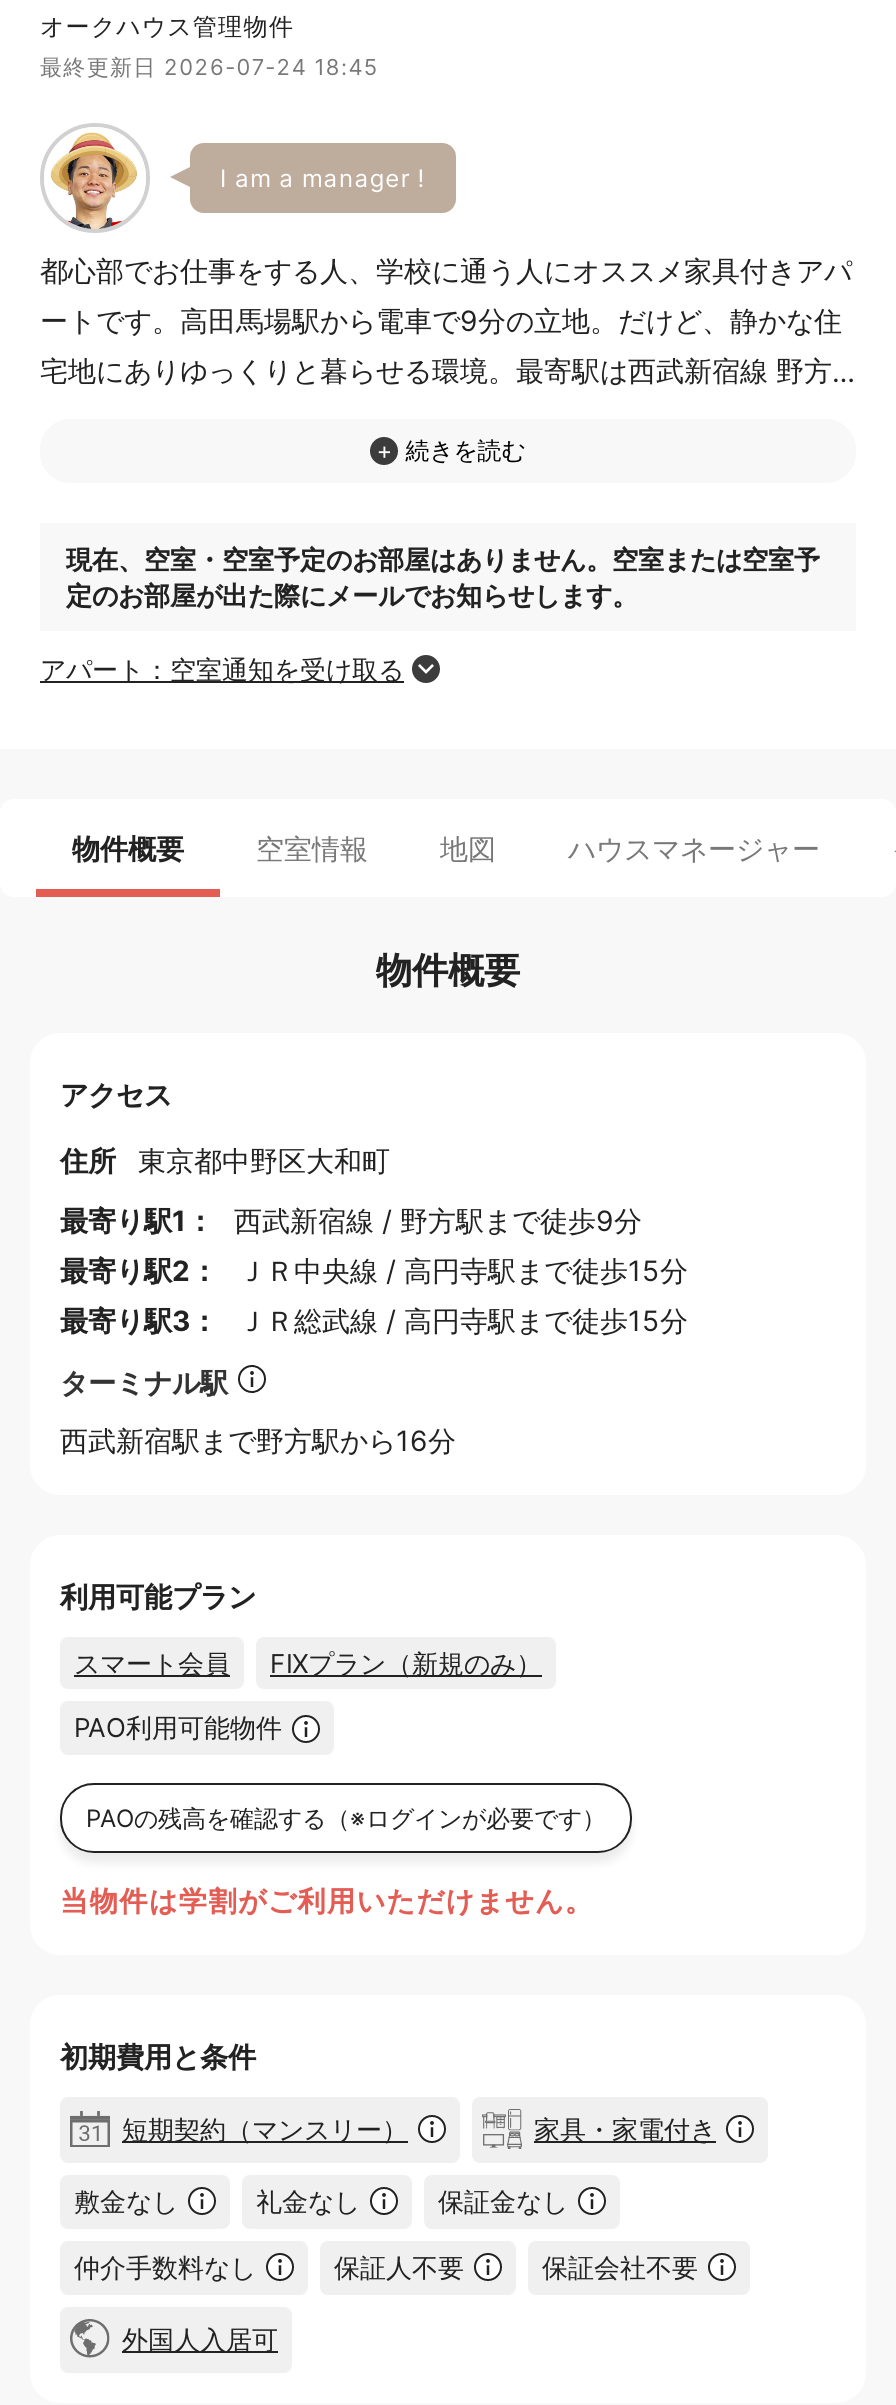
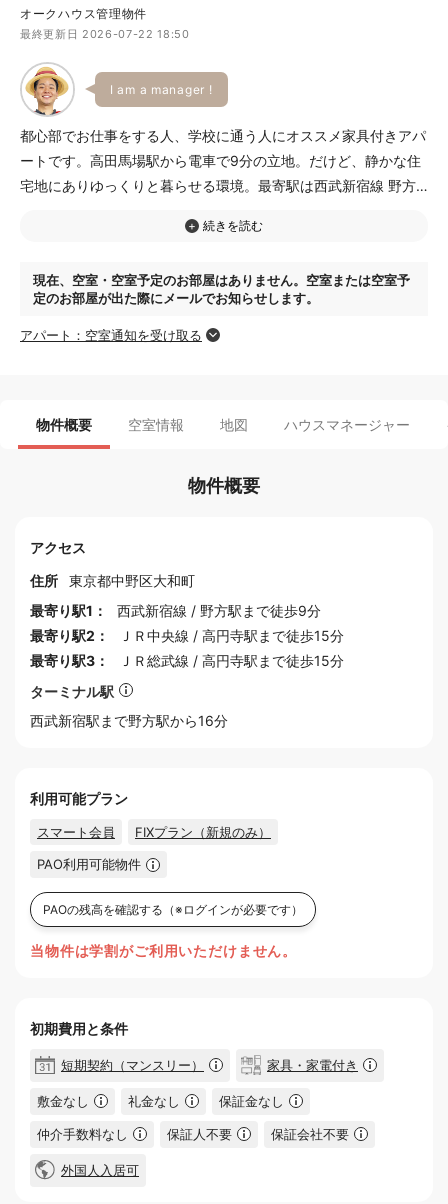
- 最終更新日 2026-07-24 18:45
+ 最終更新日 2026-07-22 18:50
